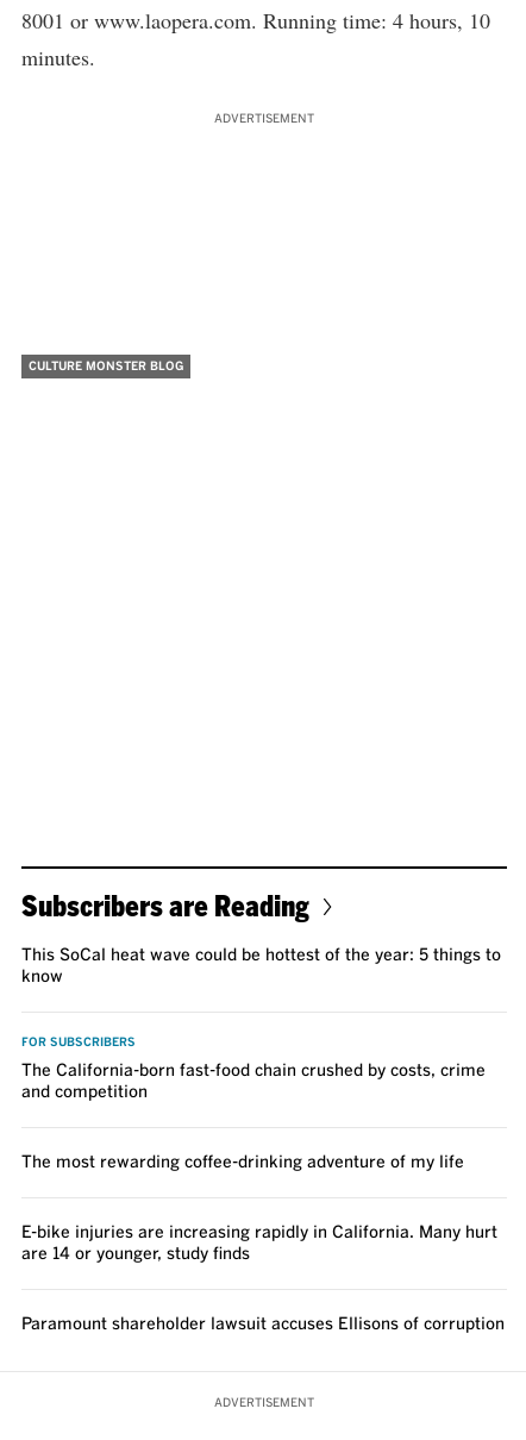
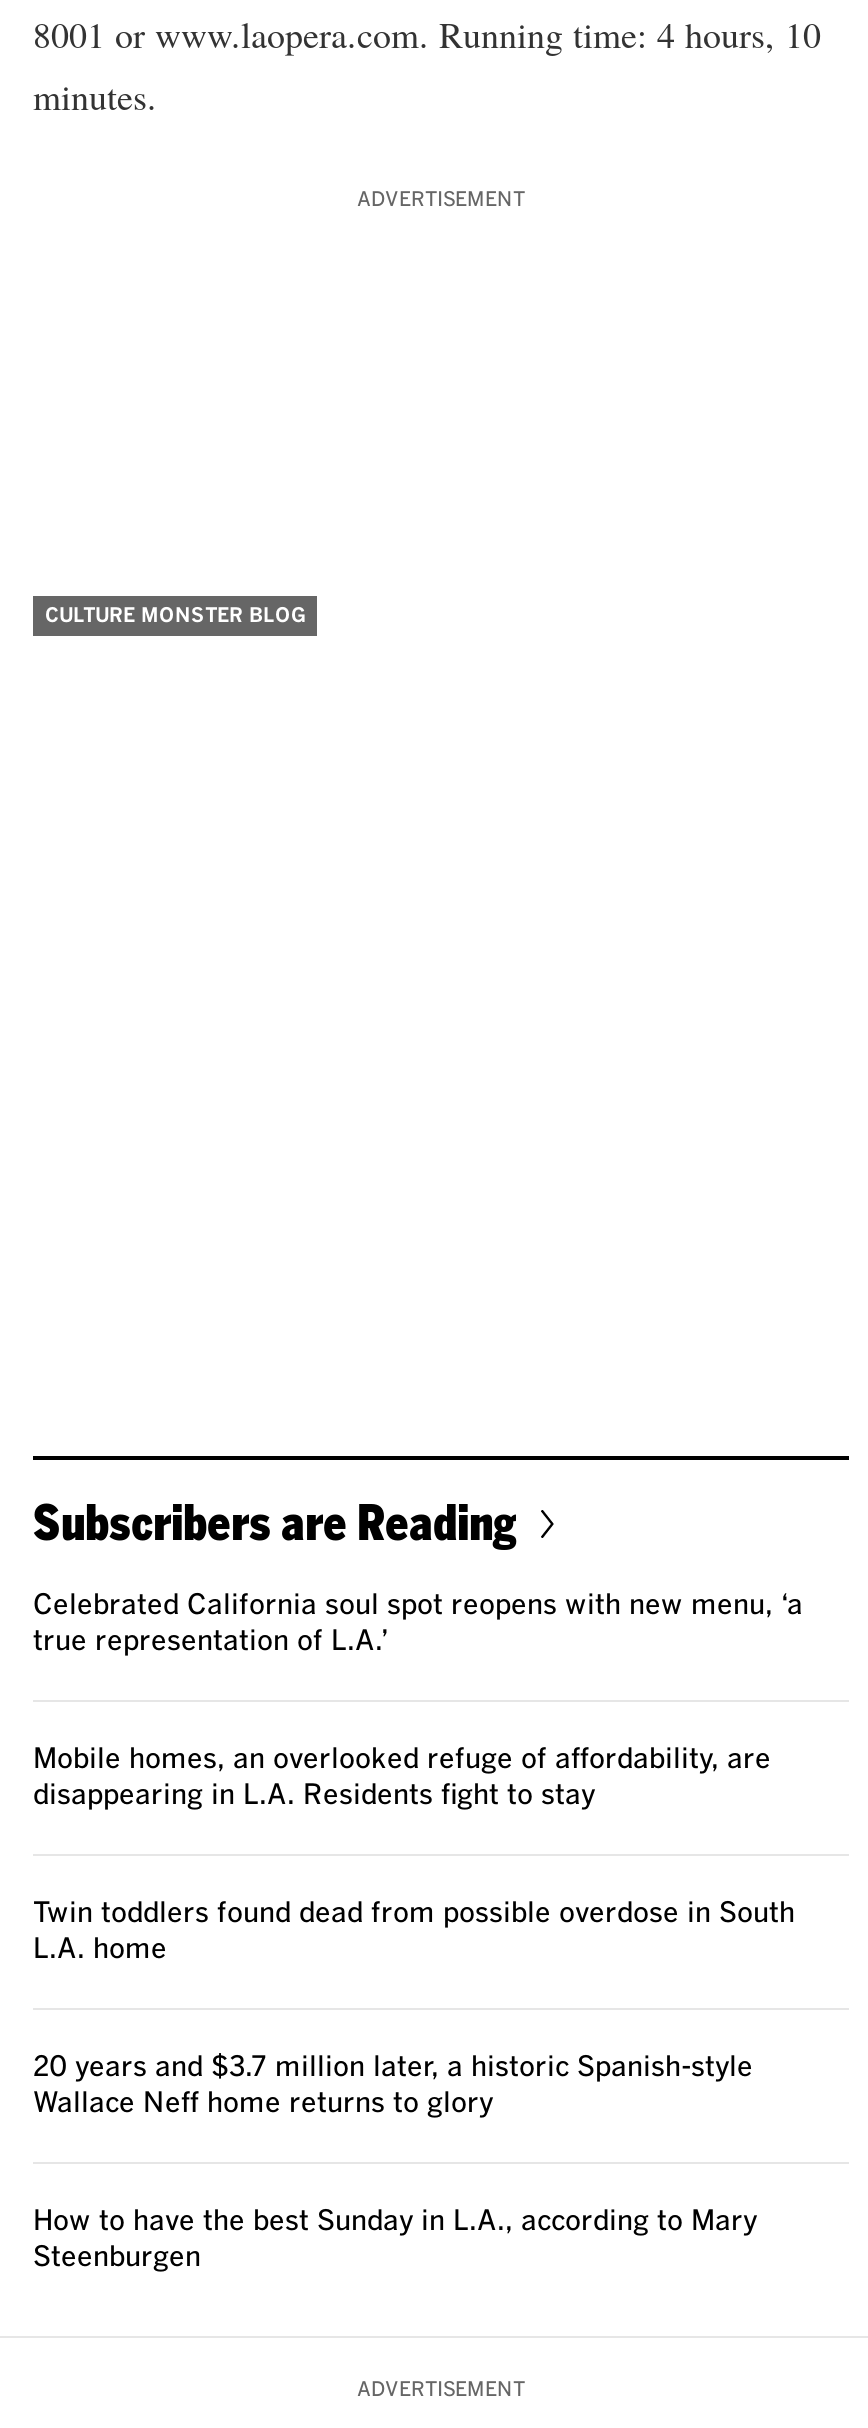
- This SoCal heat wave could be hottest of the year: 5 things to
- know
+ Celebrated California soul spot reopens with new menu, ‘a
+ true representation of L.A.’

- FOR SUBSCRIBERS
- The California-born fast-food chain crushed by costs, crime
- and competition
+ Mobile homes, an overlooked refuge of affordability, are
+ disappearing in L.A. Residents fight to stay

- The most rewarding coffee-drinking adventure of my life
+ Twin toddlers found dead from possible overdose in South
+ L.A. home

- E-bike injuries are increasing rapidly in California. Many hurt
- are 14 or younger, study finds
+ 20 years and $3.7 million later, a historic Spanish-style
+ Wallace Neff home returns to glory

- Paramount shareholder lawsuit accuses Ellisons of corruption
+ How to have the best Sunday in L.A., according to Mary
+ Steenburgen
